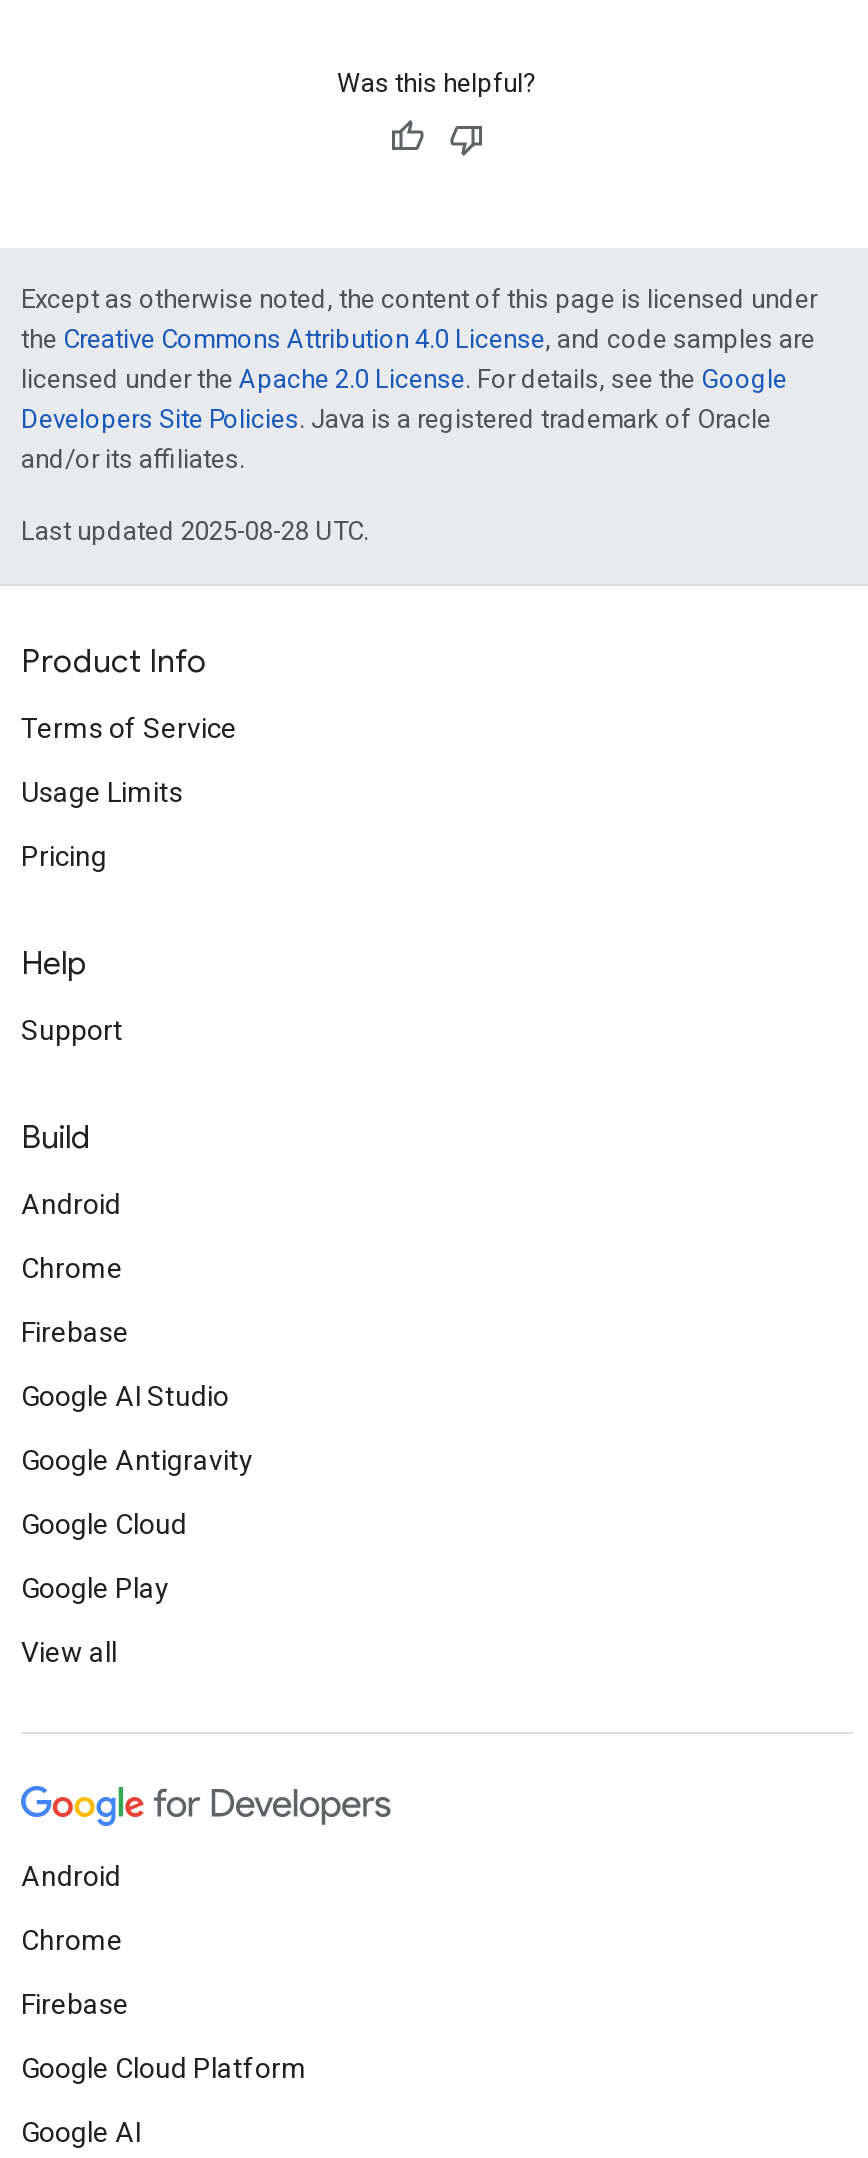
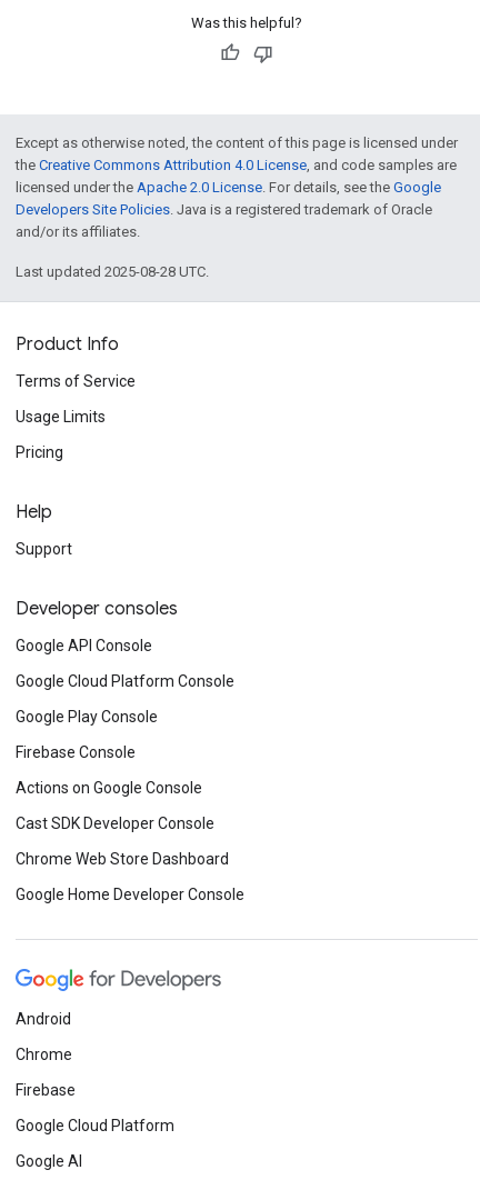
- Build
+ Developer consoles

- Android
+ Google API Console

- Chrome
+ Google Cloud Platform Console

- Firebase
+ Google Play Console

- Google AI Studio
+ Firebase Console

- Google Antigravity
+ Actions on Google Console

- Google Cloud
+ Cast SDK Developer Console

- Google Play
+ Chrome Web Store Dashboard

- View all
+ Google Home Developer Console
